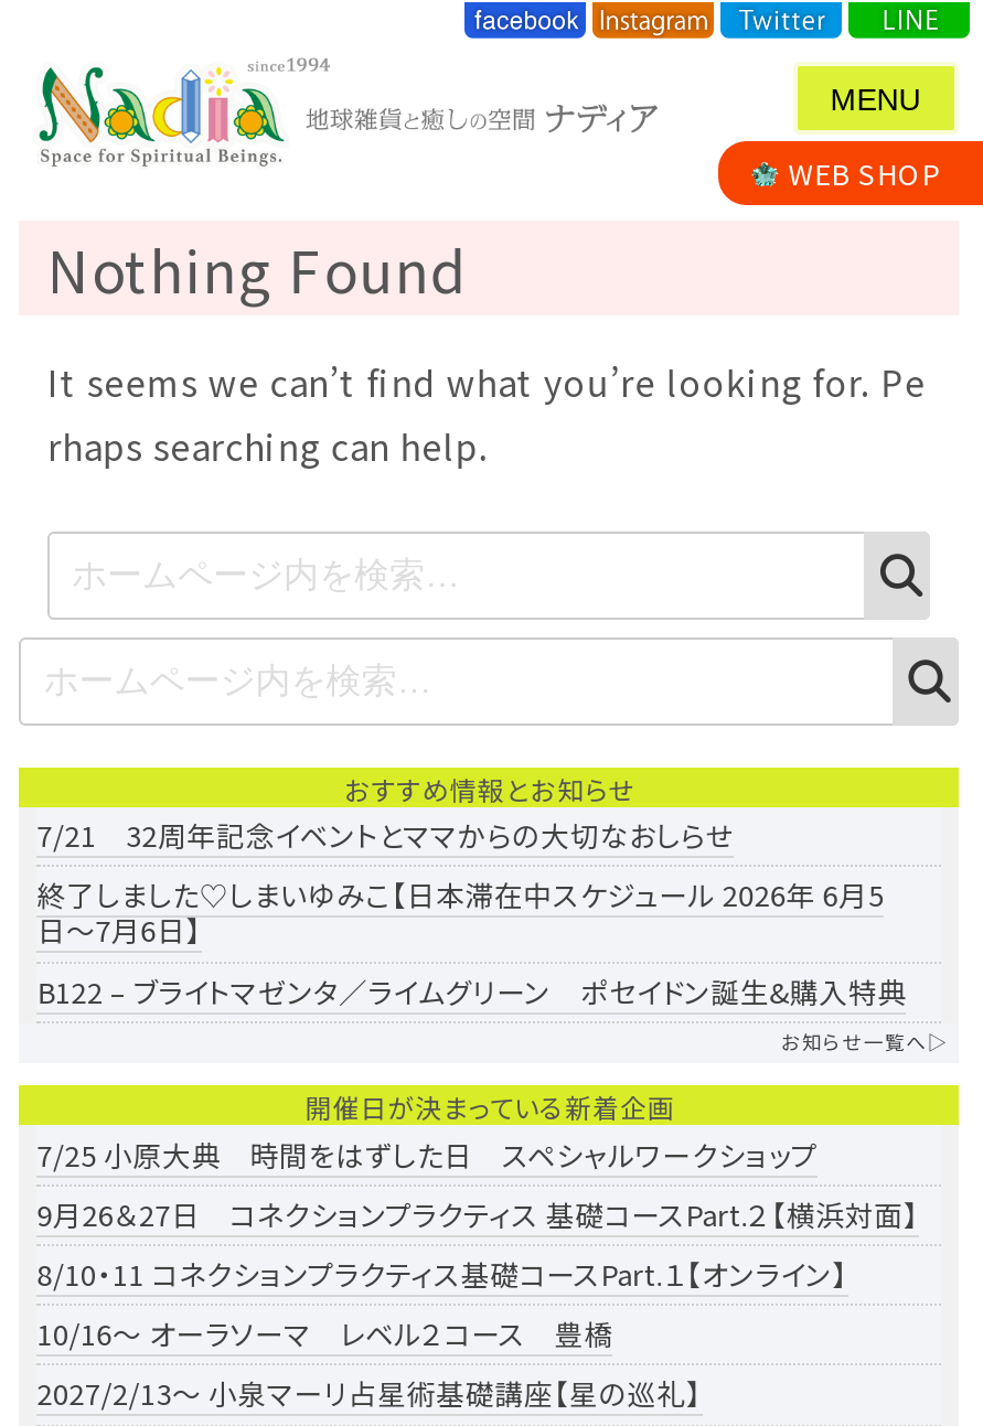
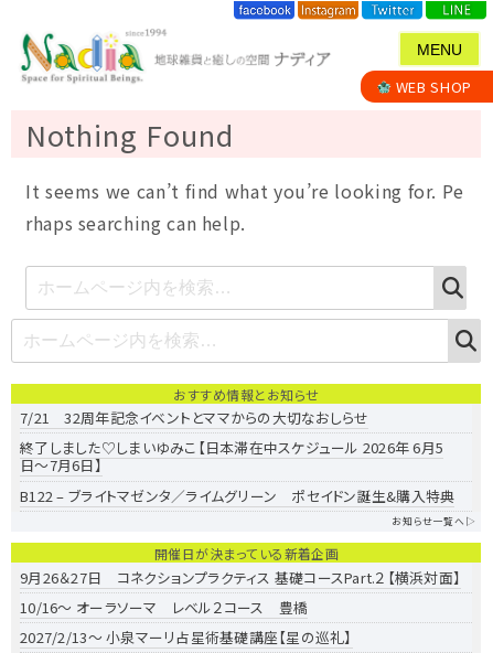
- 7/25 小原大典 時間をはずした日 スペシャルワークショップ

- 8/10・11 コネクションプラクティス基礎コースPart.１【オンライン】
